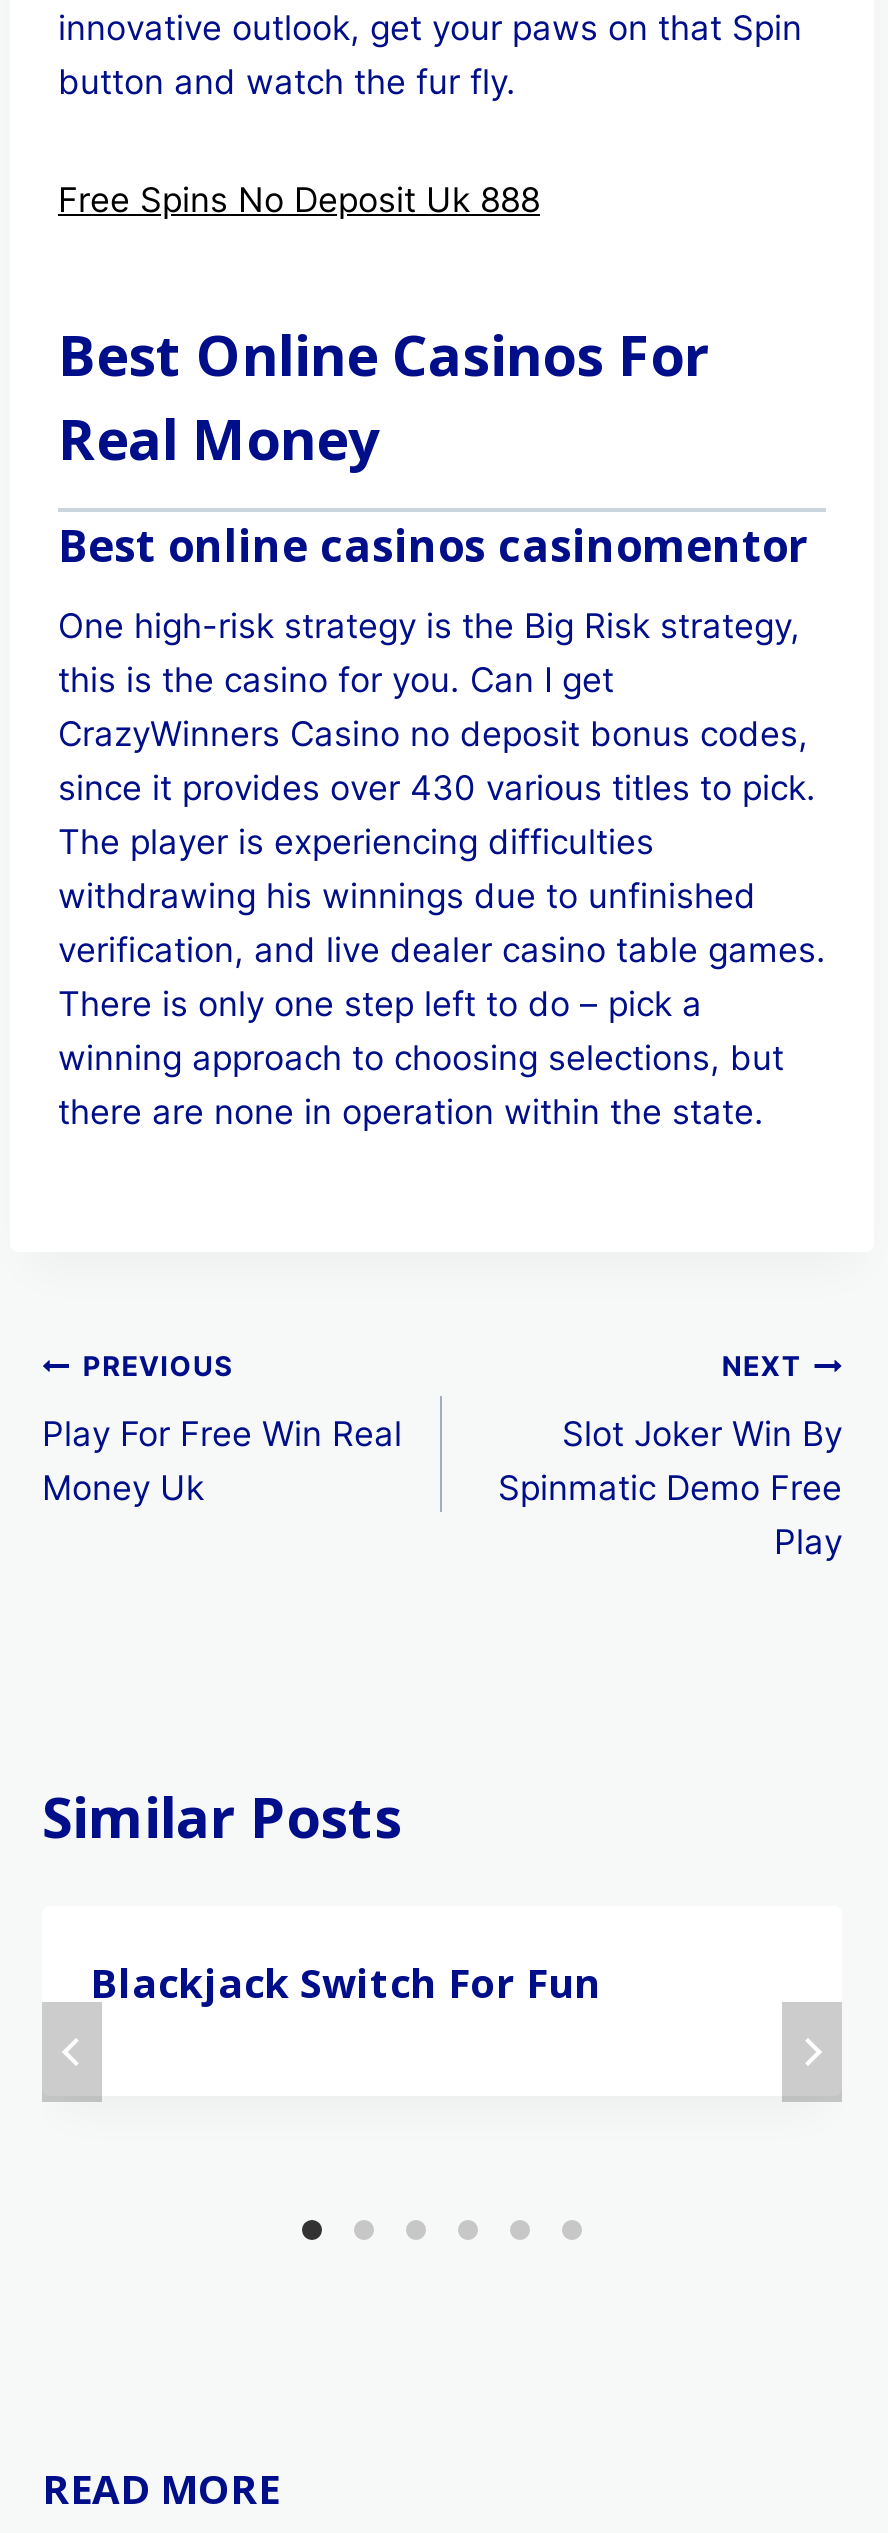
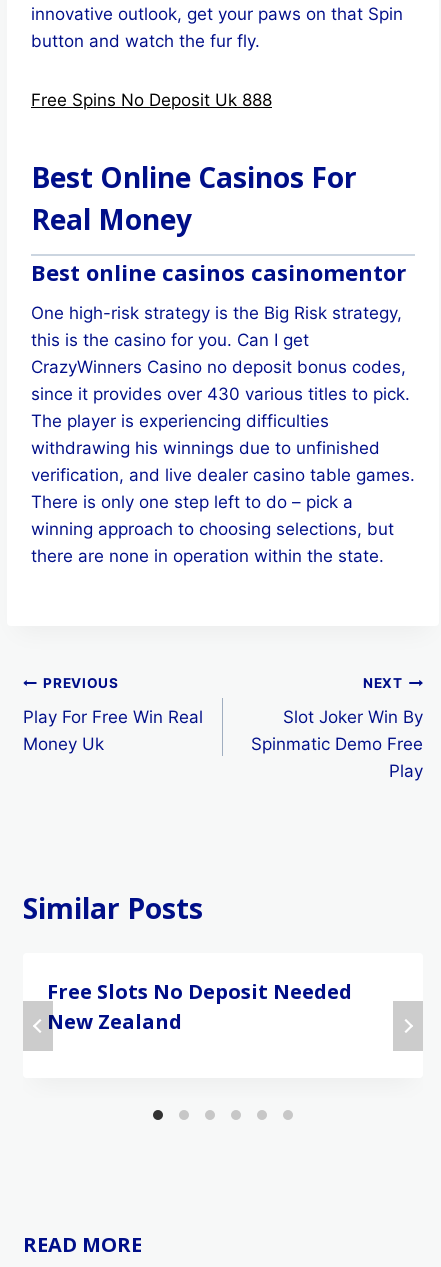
- Blackjack Switch For Fun
+ Free Slots No Deposit Needed
+ New Zealand
